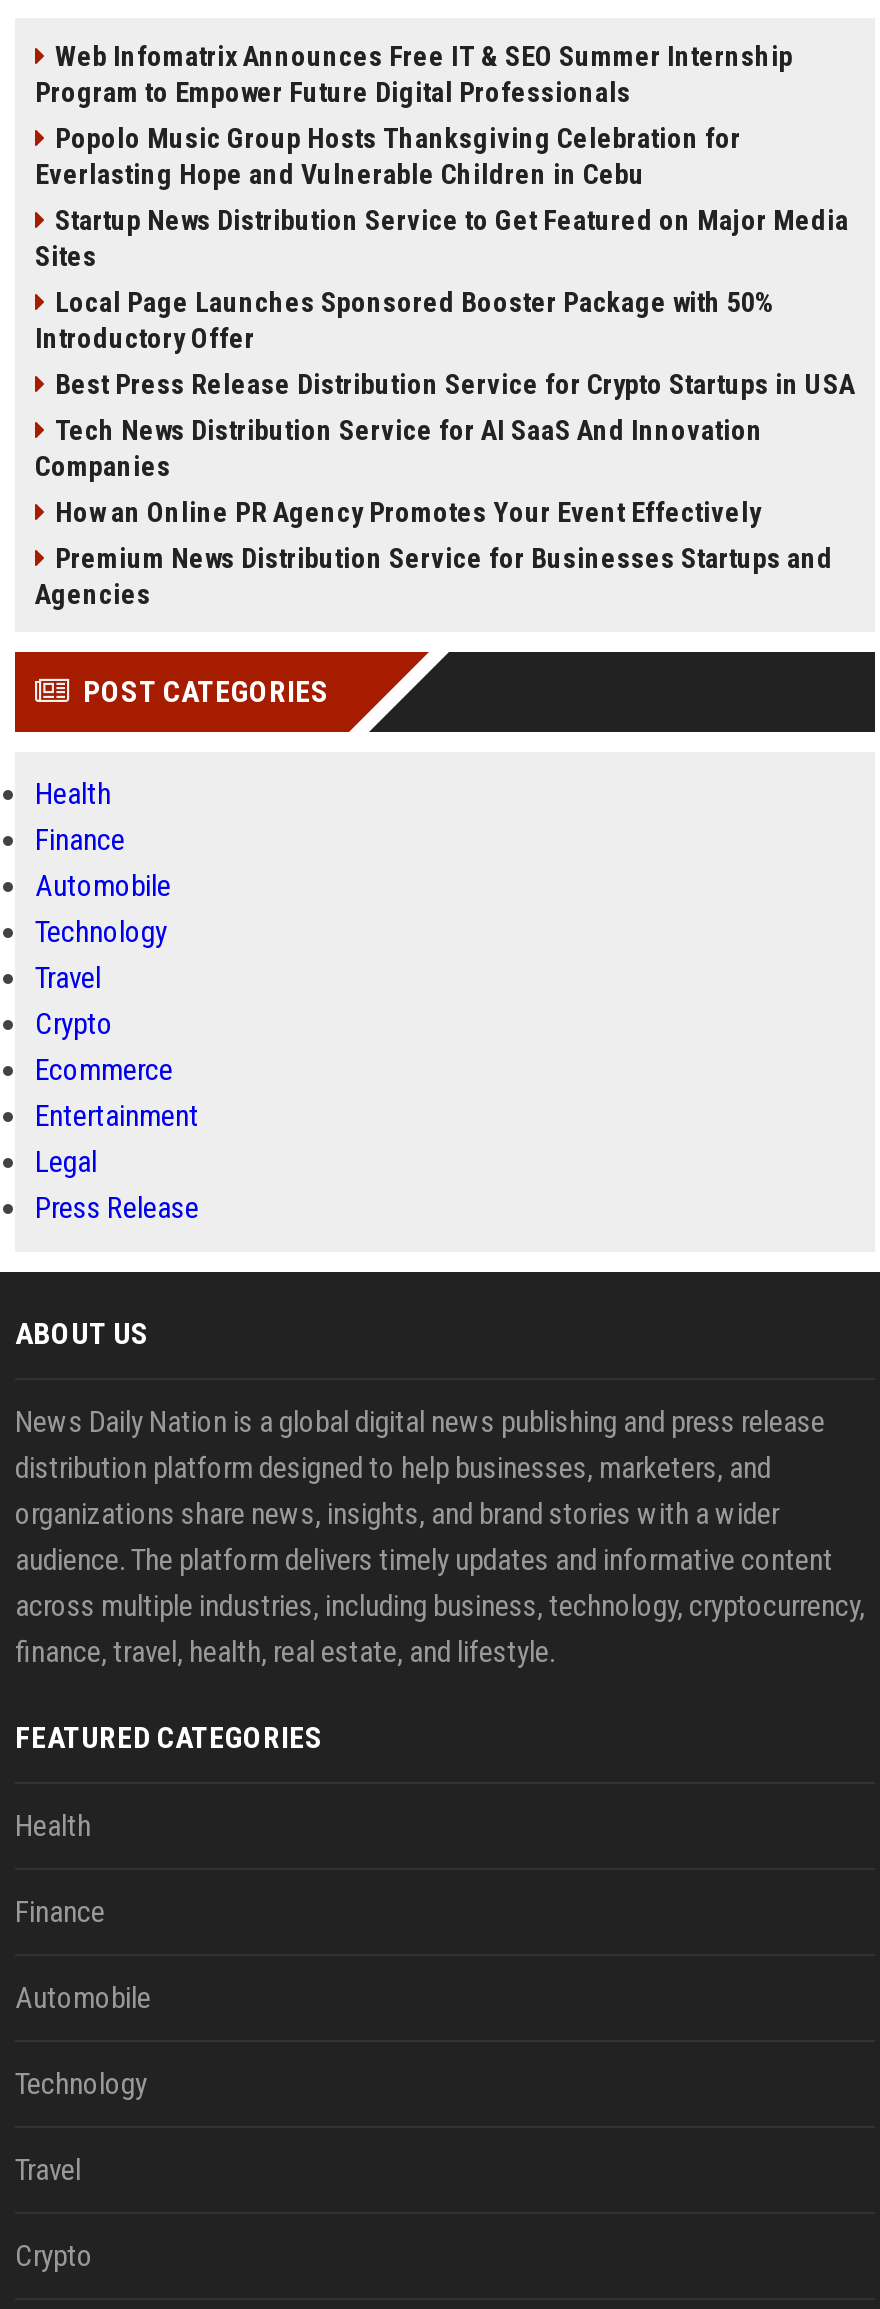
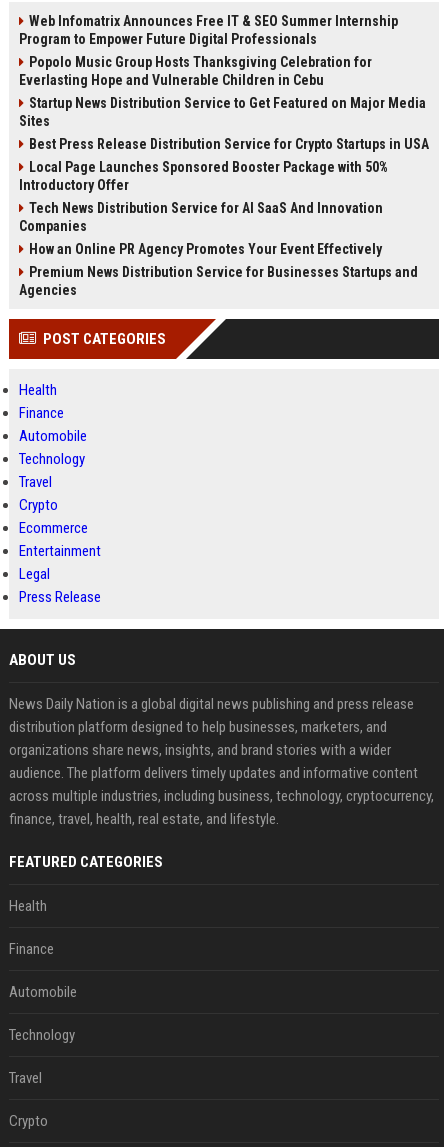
moved down: Local Page Launches Sponsored Booster Package with 50% | Introductory Offer

moved up: Best Press Release Distribution Service for Crypto Startups in USA
